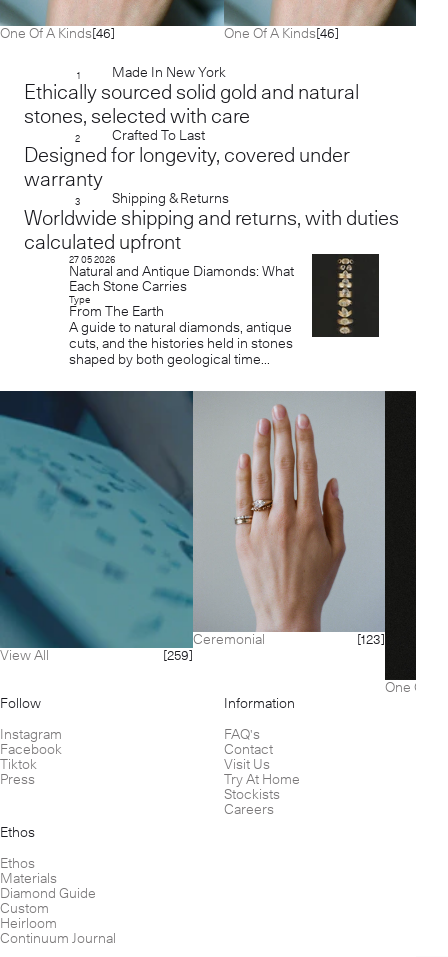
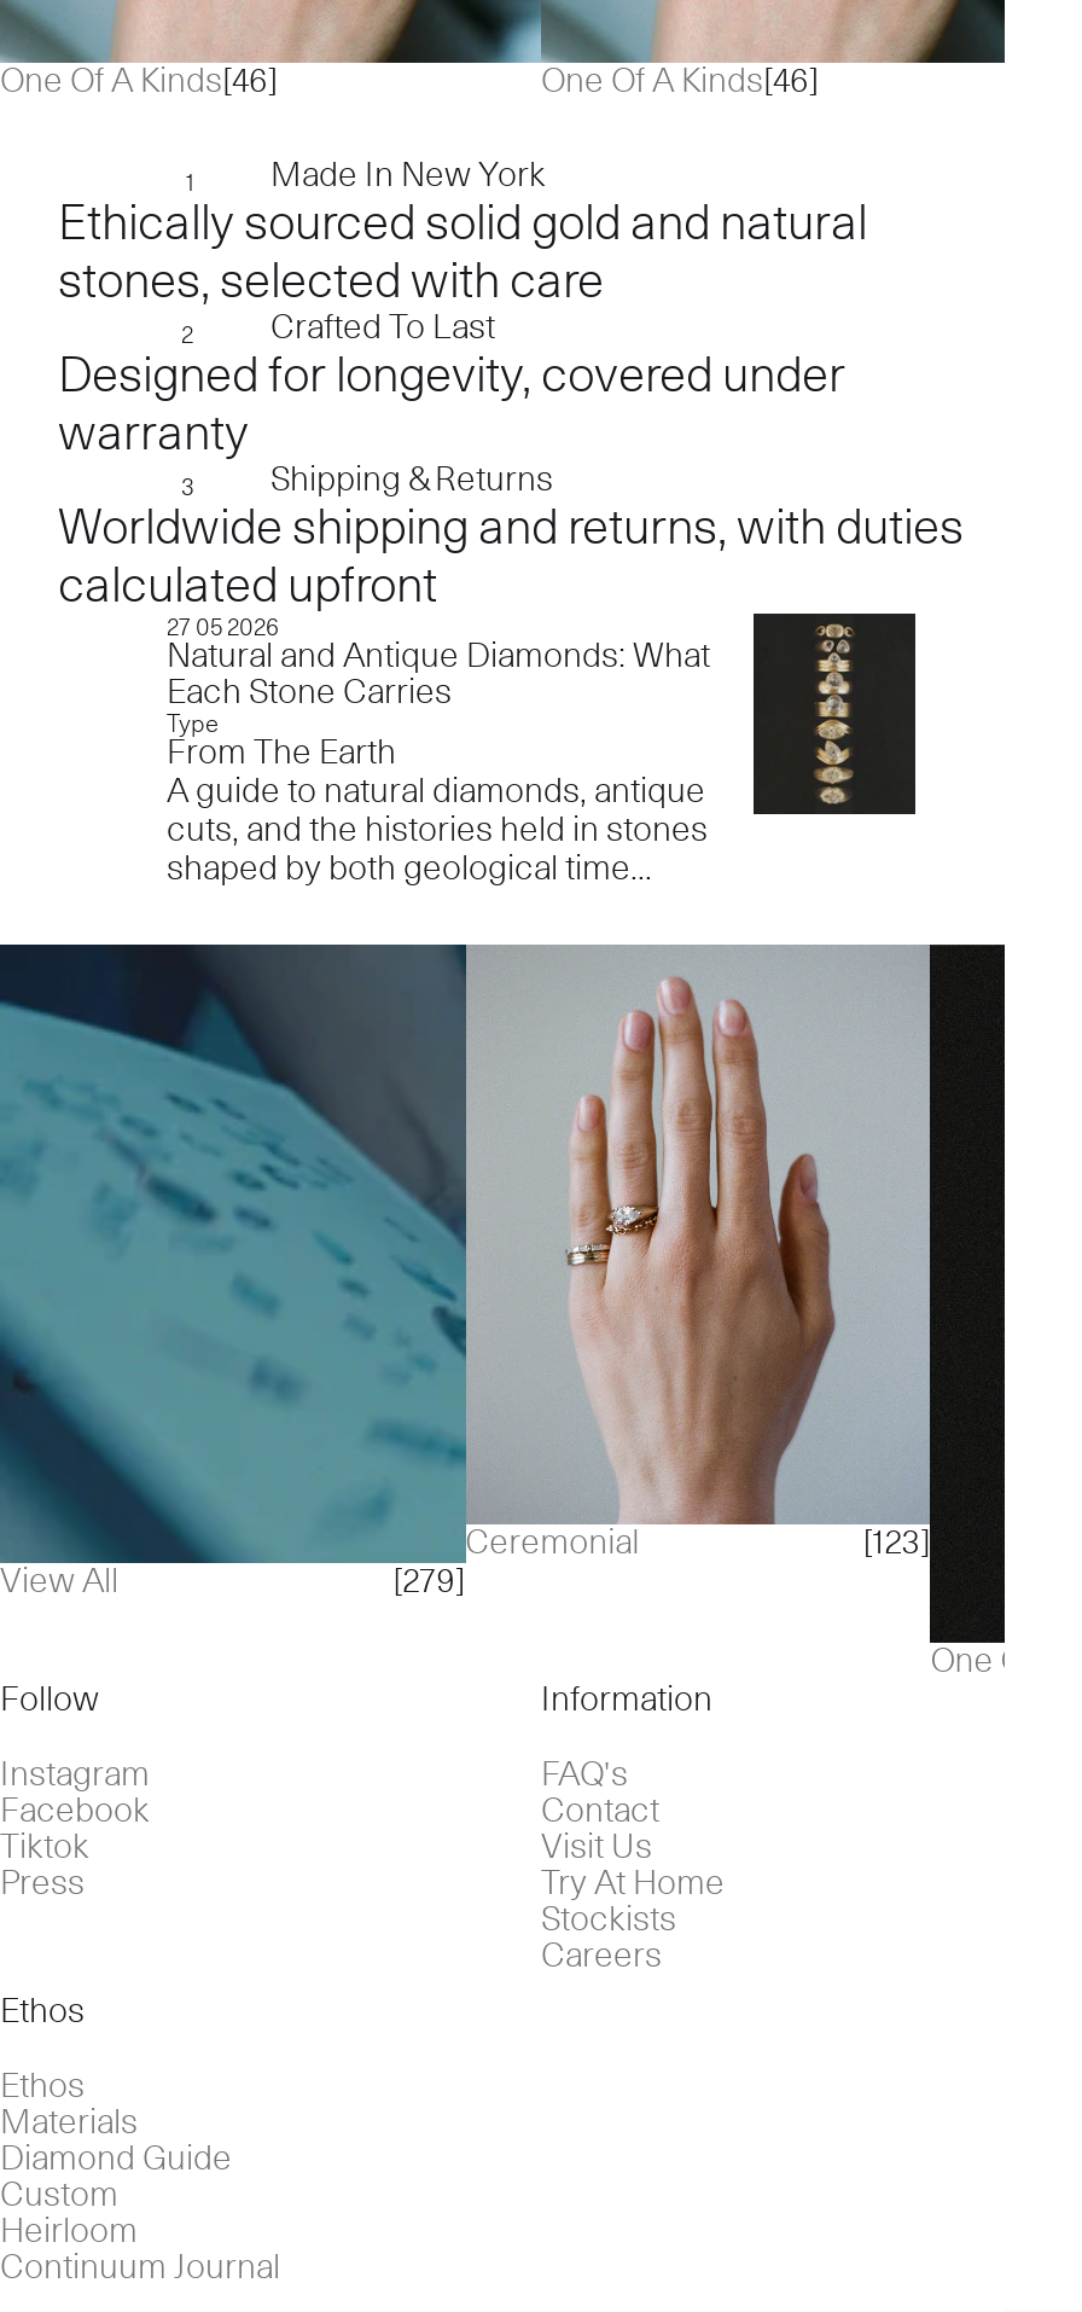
- [259]
+ [279]
